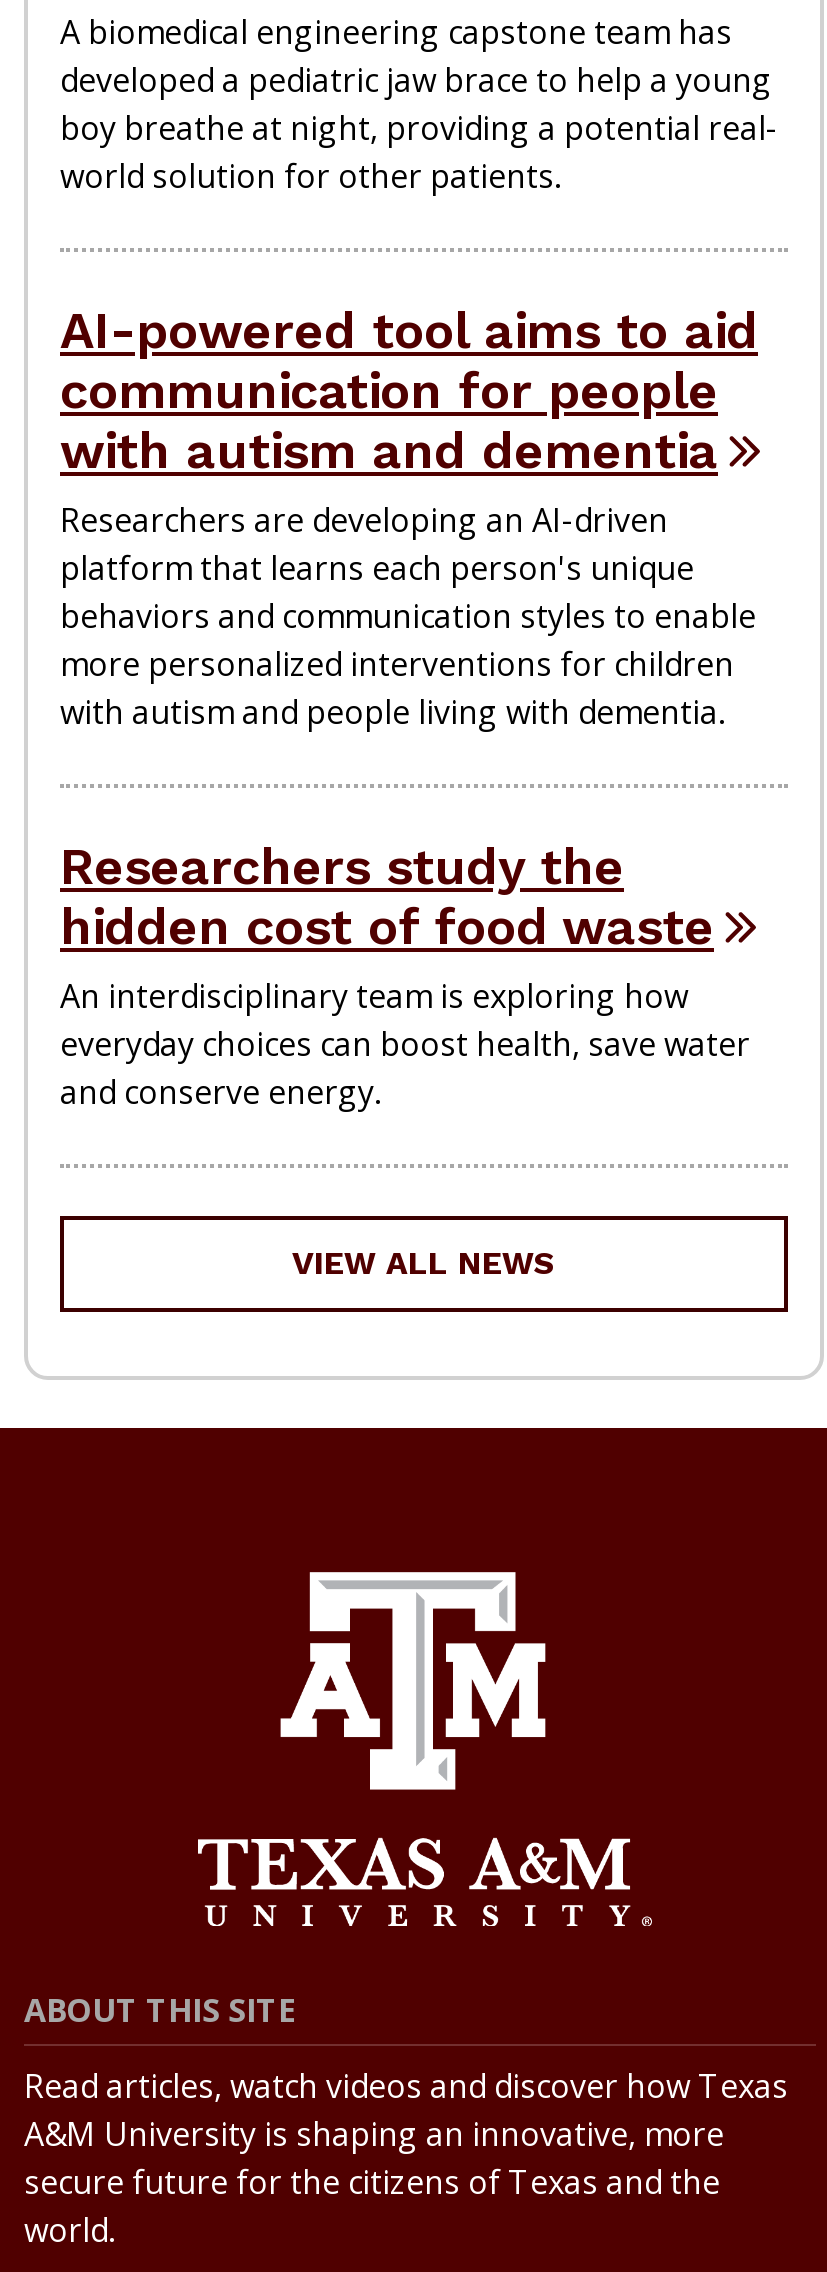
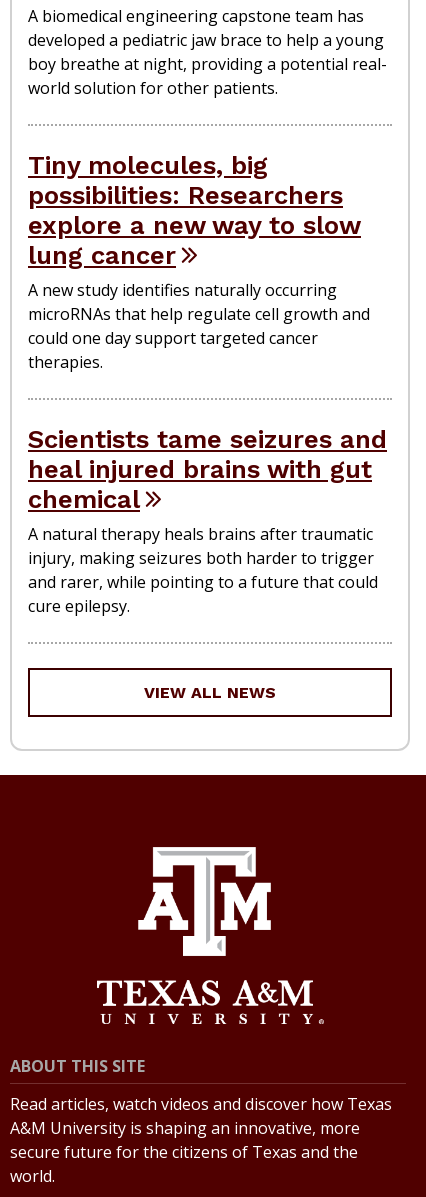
- AI-powered tool aims to aid
- communication for people
- with autism and dementia
- Researchers are developing an AI-driven
- platform that learns each person's unique
- behaviors and communication styles to enable
- more personalized interventions for children
- with autism and people living with dementia.
+ Tiny molecules, big
+ possibilities: Researchers
+ explore a new way to slow
+ lung cancer
+ A new study identifies naturally occurring
+ microRNAs that help regulate cell growth and
+ could one day support targeted cancer
+ therapies.

- Researchers study the
- hidden cost of food waste
- An interdisciplinary team is exploring how
- everyday choices can boost health, save water
- and conserve energy.
+ Scientists tame seizures and
+ heal injured brains with gut
+ chemical
+ A natural therapy heals brains after traumatic
+ injury, making seizures both harder to trigger
+ and rarer, while pointing to a future that could
+ cure epilepsy.
